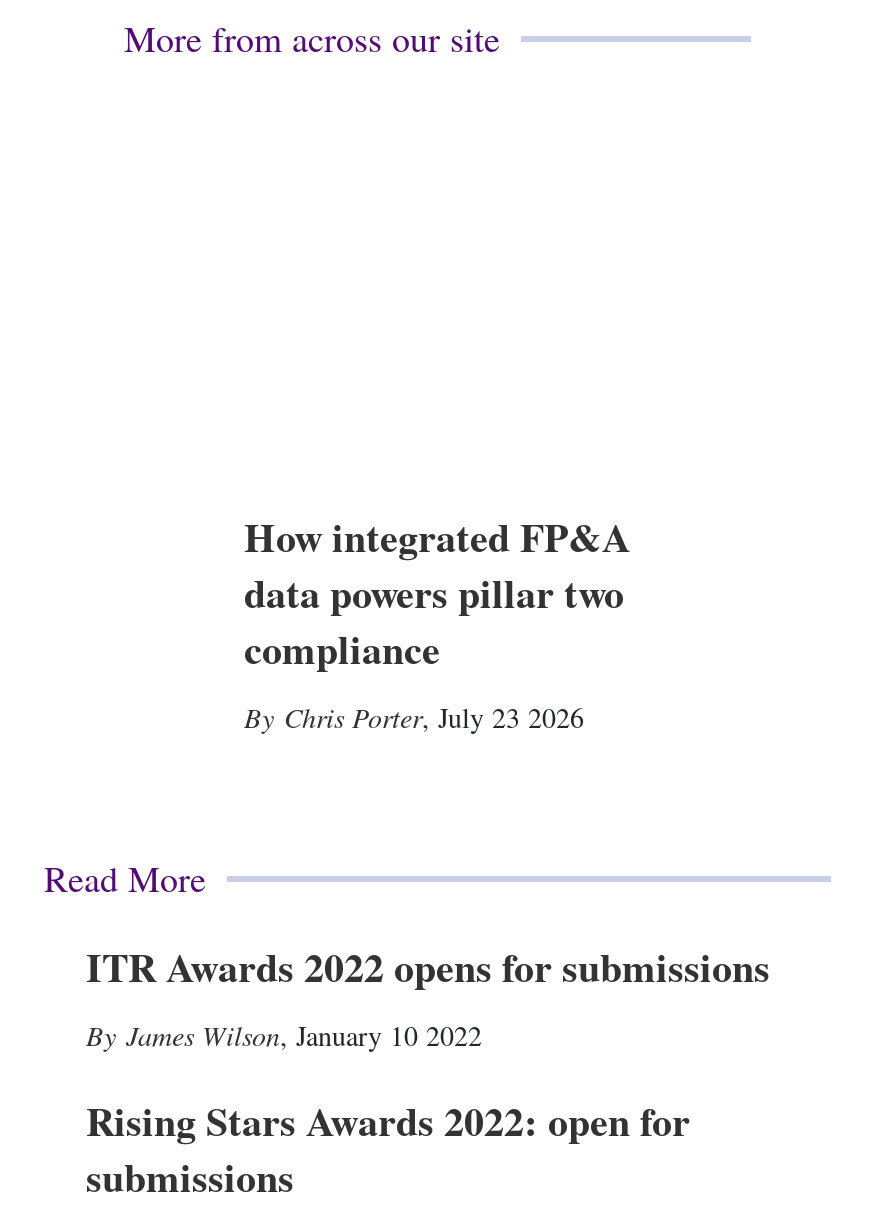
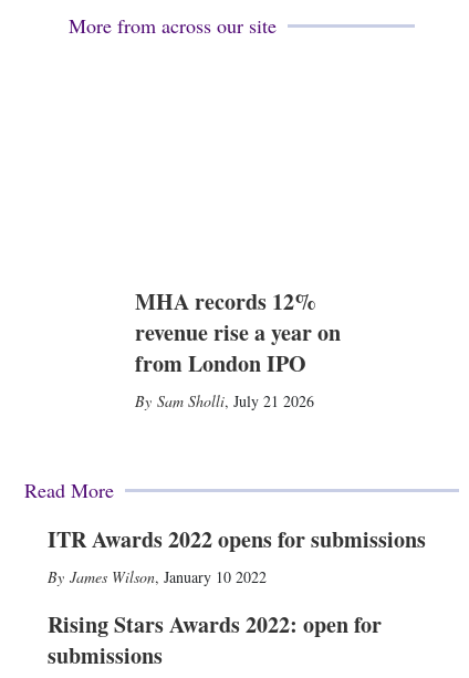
- How integrated FP&A
- data powers pillar two
- compliance
- Chris Porter, July 23 2026
+ MHA records 12%
+ revenue rise a year on
+ from London IPO
+ Sam Sholli, July 21 2026
